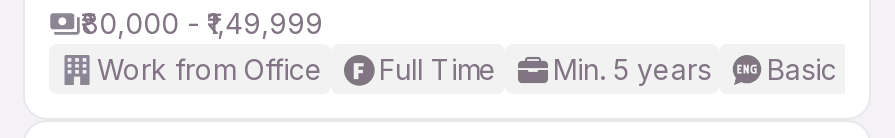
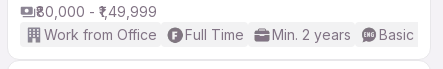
- Min. 5 years
+ Min. 2 years
